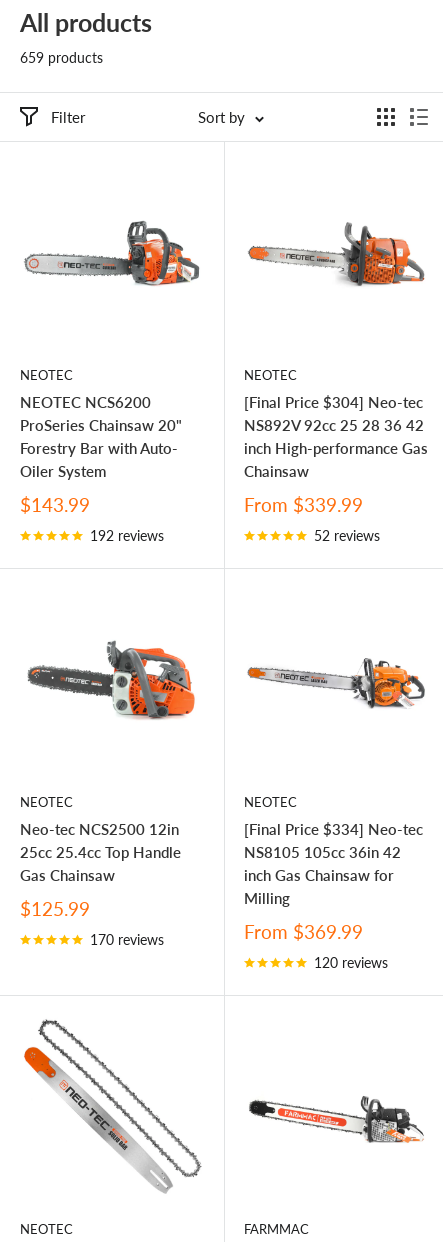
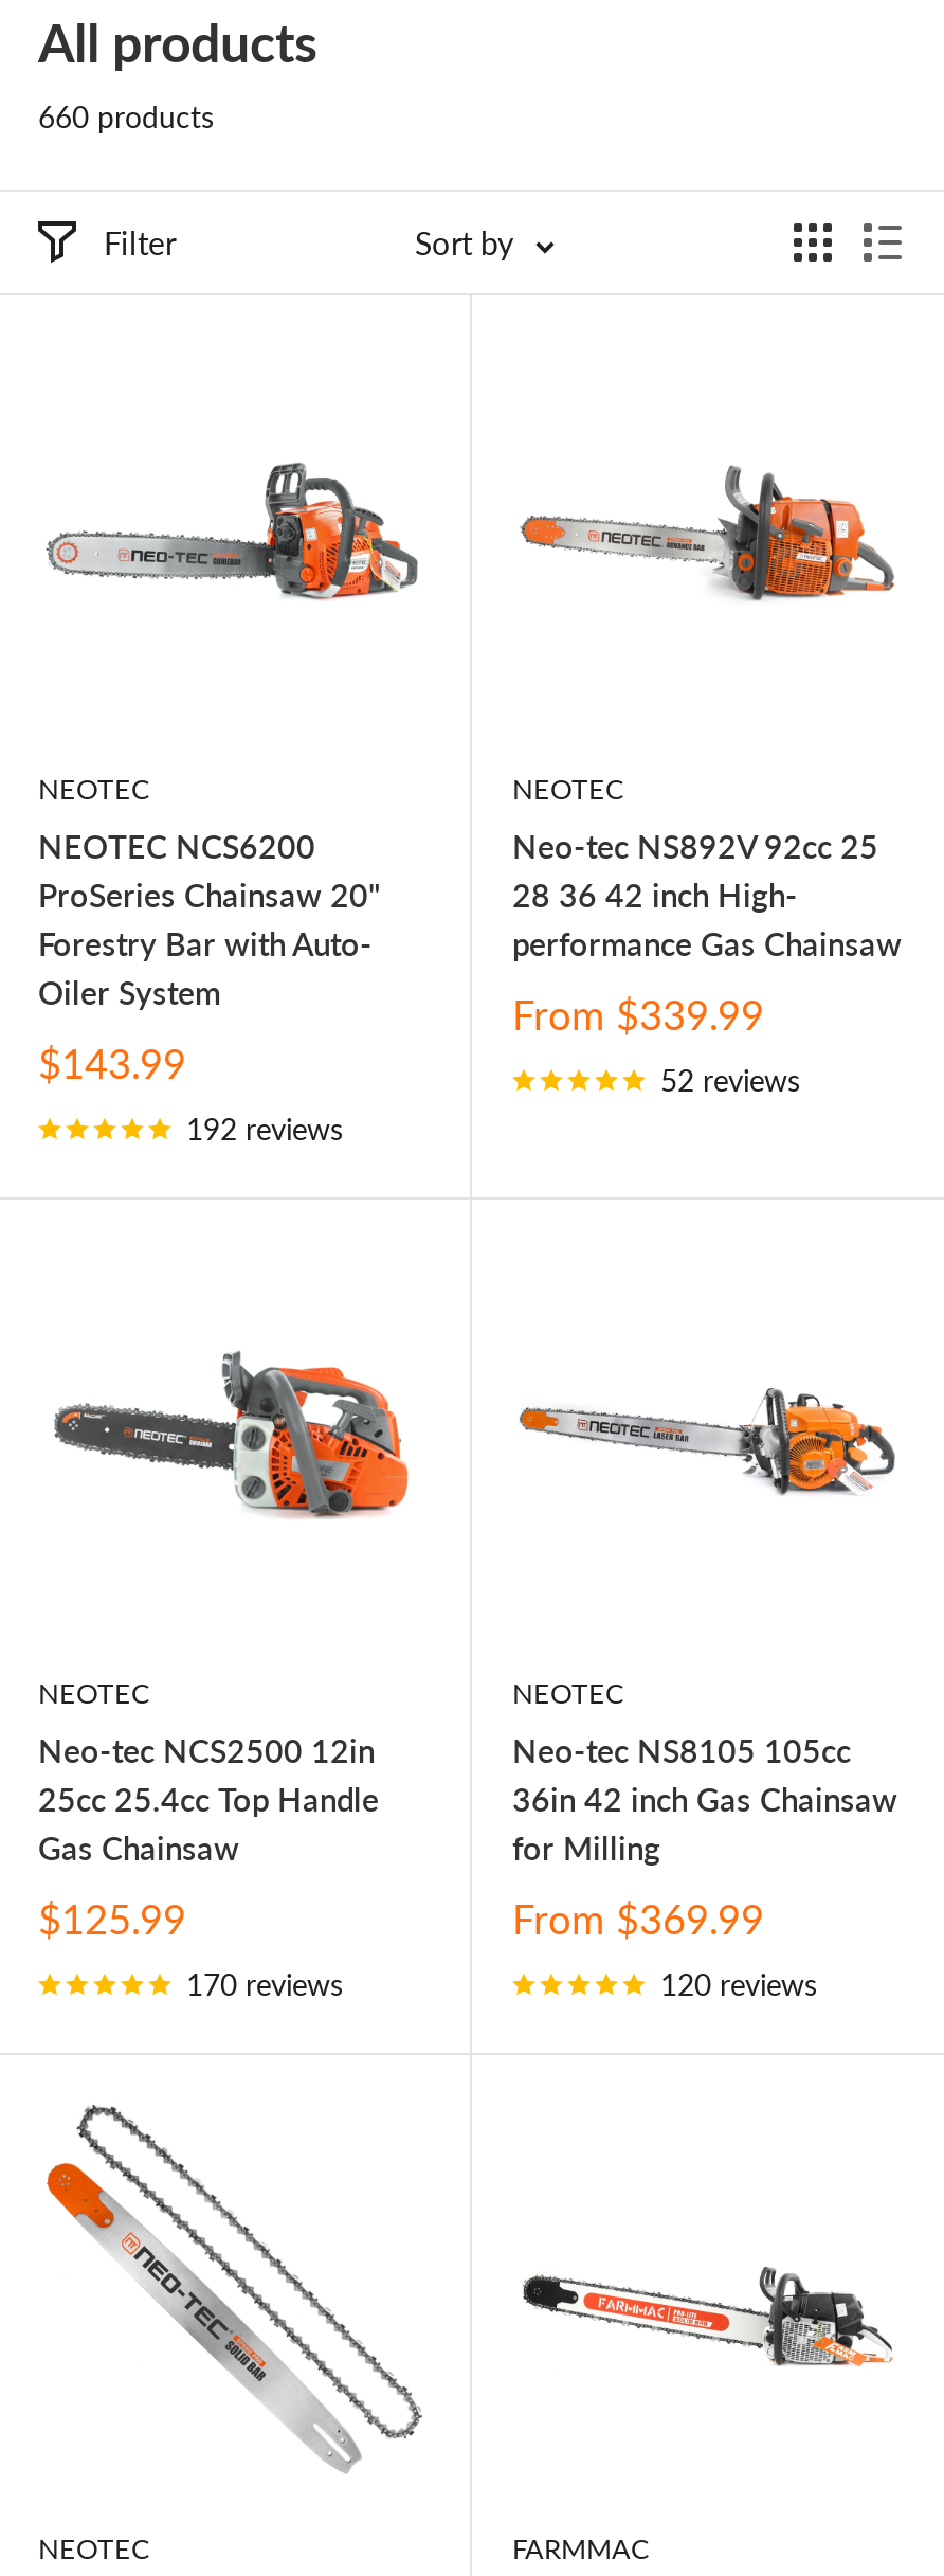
- 659 products
+ 660 products

- [Final Price $304] Neo-tec
- NS892V 92cc 25 28 36 42
- inch High-performance Gas
- Chainsaw
+ Neo-tec NS892V 92cc 25
+ 28 36 42 inch High-
+ performance Gas Chainsaw

- [Final Price $334] Neo-tec
- NS8105 105cc 36in 42
- inch Gas Chainsaw for
- Milling
+ Neo-tec NS8105 105cc
+ 36in 42 inch Gas Chainsaw
+ for Milling
